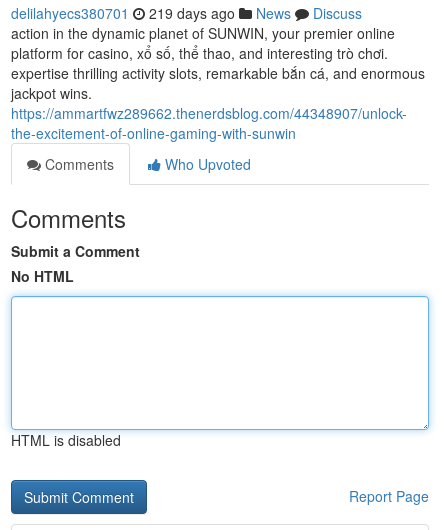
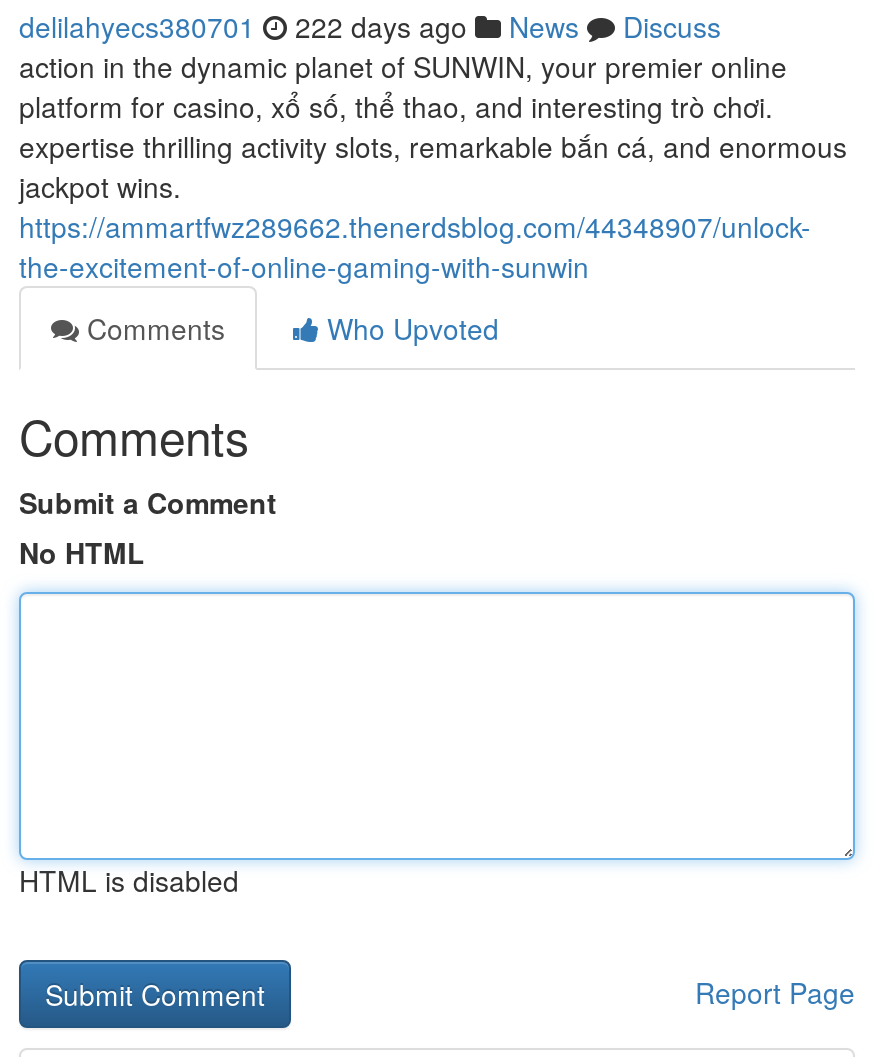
- delilahyecs380701 219 days ago News Discuss
+ delilahyecs380701 222 days ago News Discuss
